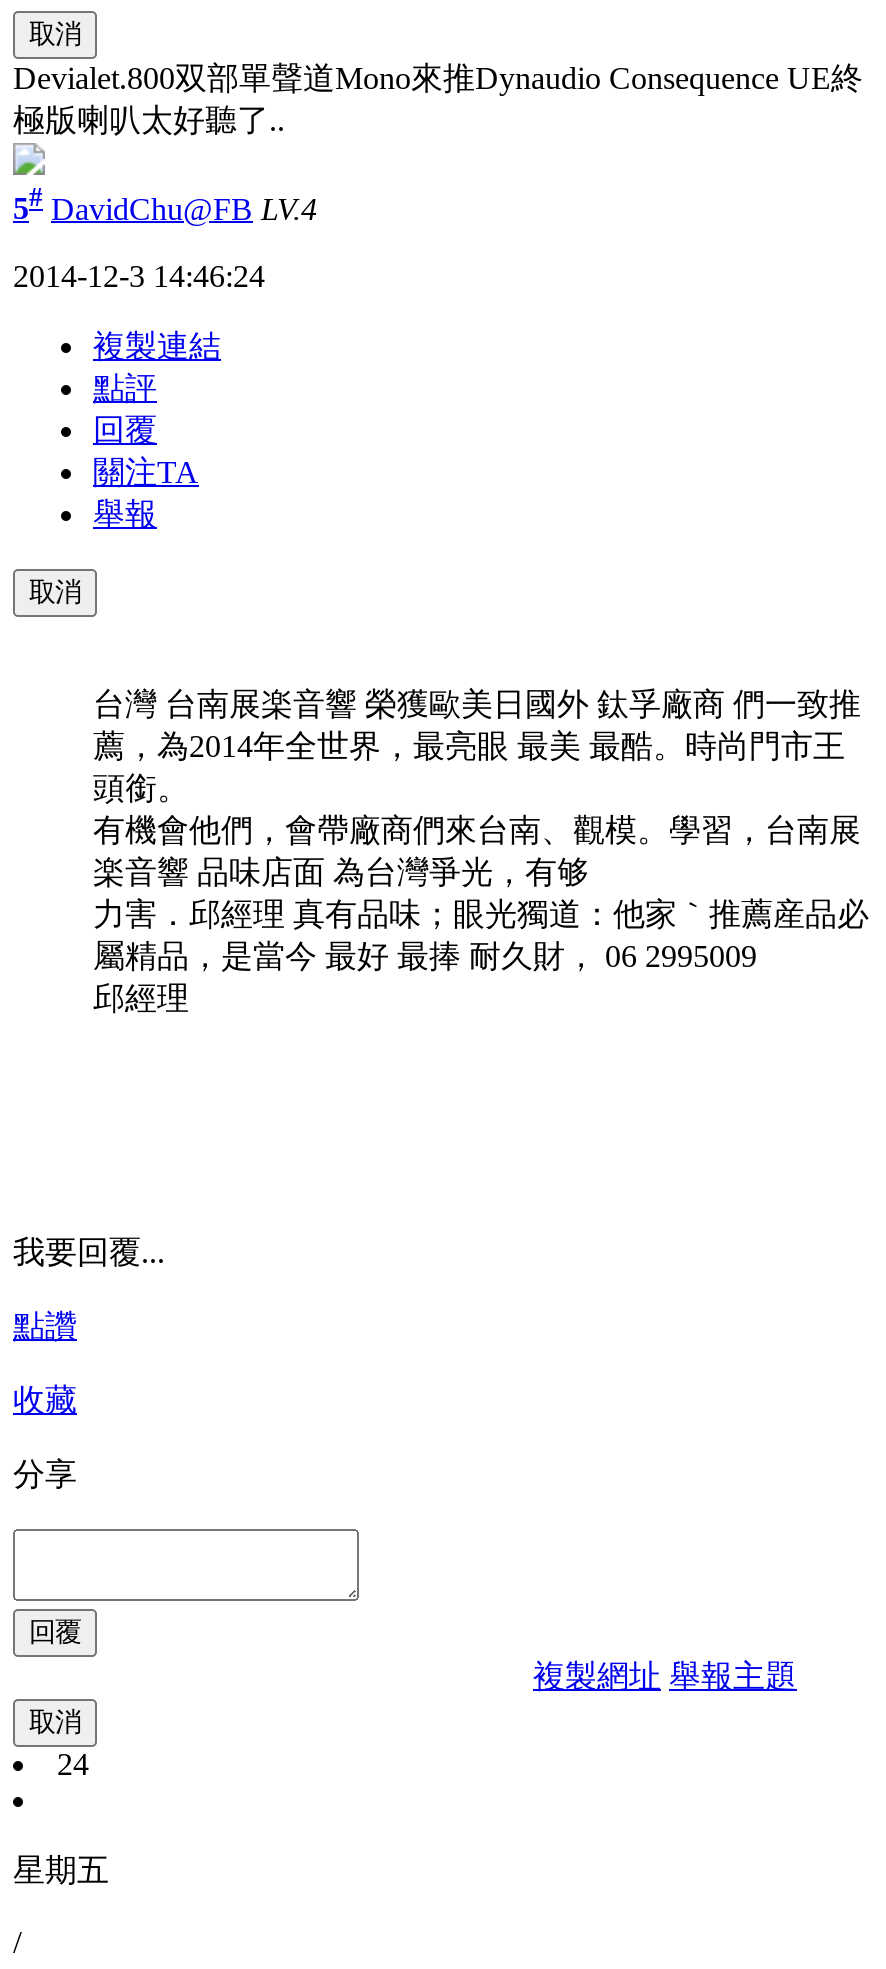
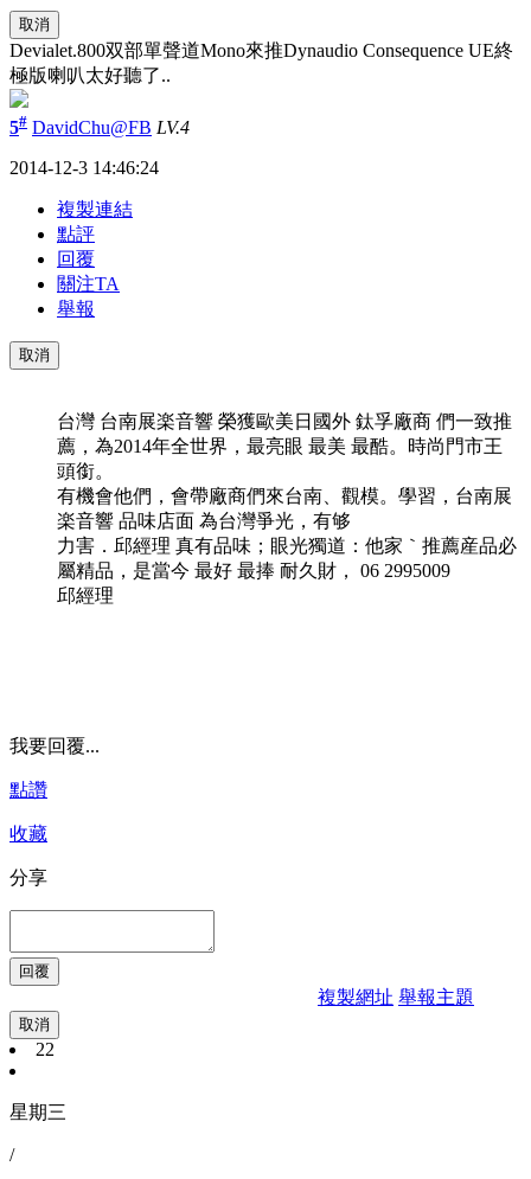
- 24
+ 22

- 星期五
+ 星期三
